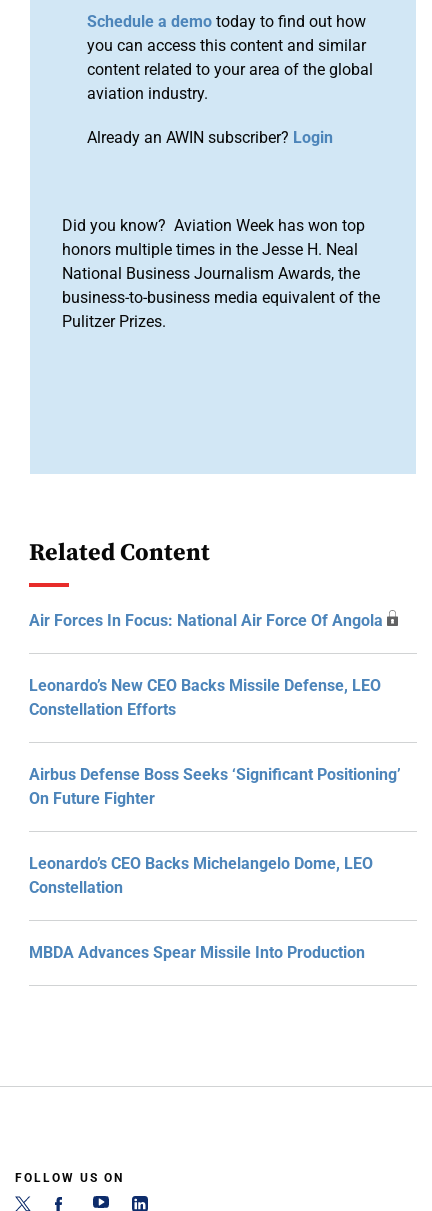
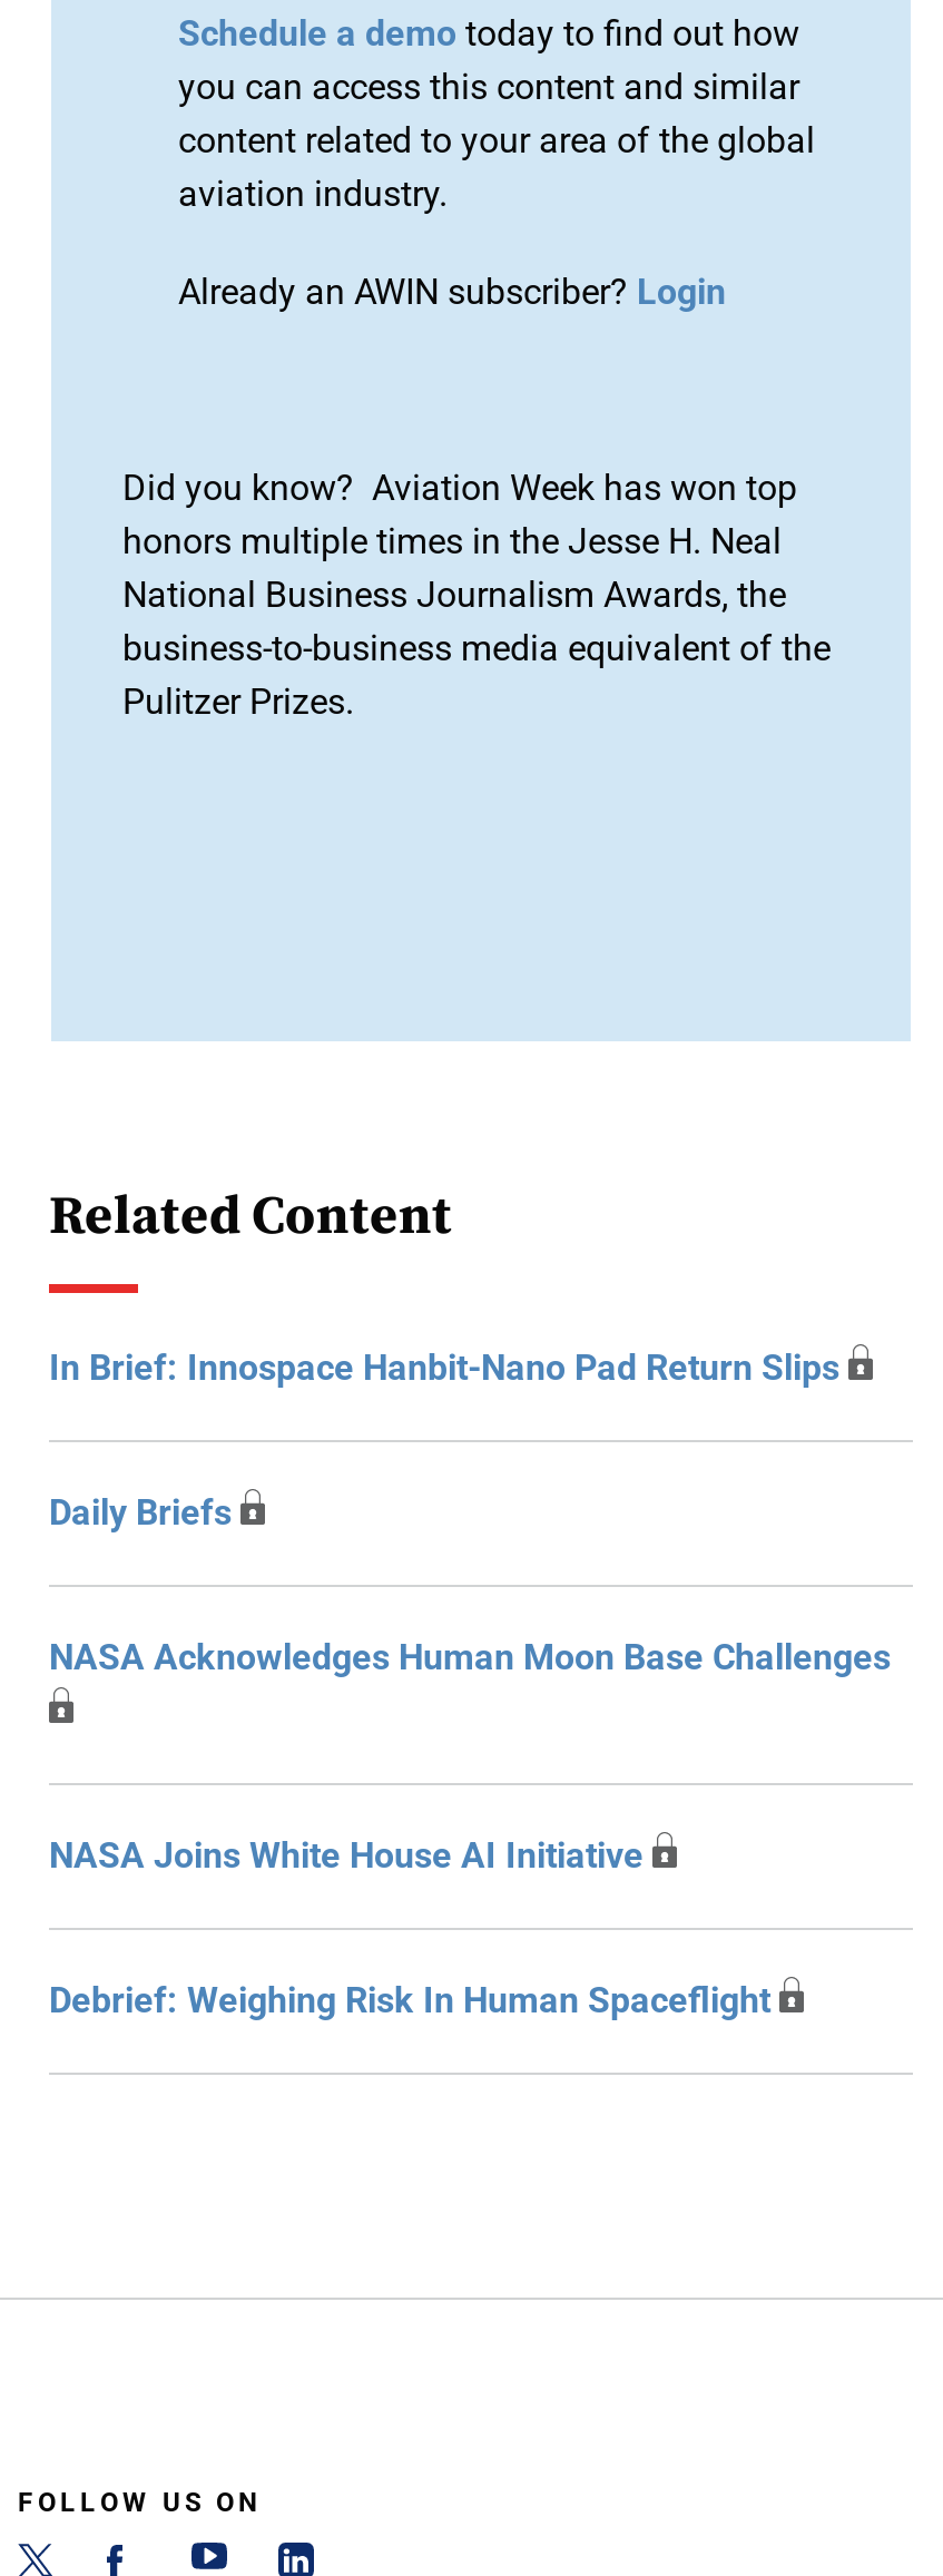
- Air Forces In Focus: National Air Force Of Angola
+ In Brief: Innospace Hanbit-Nano Pad Return Slips

- Leonardo’s New CEO Backs Missile Defense, LEO
- Constellation Efforts
+ Daily Briefs

- Airbus Defense Boss Seeks ‘Significant Positioning’
- On Future Fighter
+ NASA Acknowledges Human Moon Base Challenges

- Leonardo’s CEO Backs Michelangelo Dome, LEO
- Constellation
+ NASA Joins White House AI Initiative

- MBDA Advances Spear Missile Into Production
+ Debrief: Weighing Risk In Human Spaceflight
